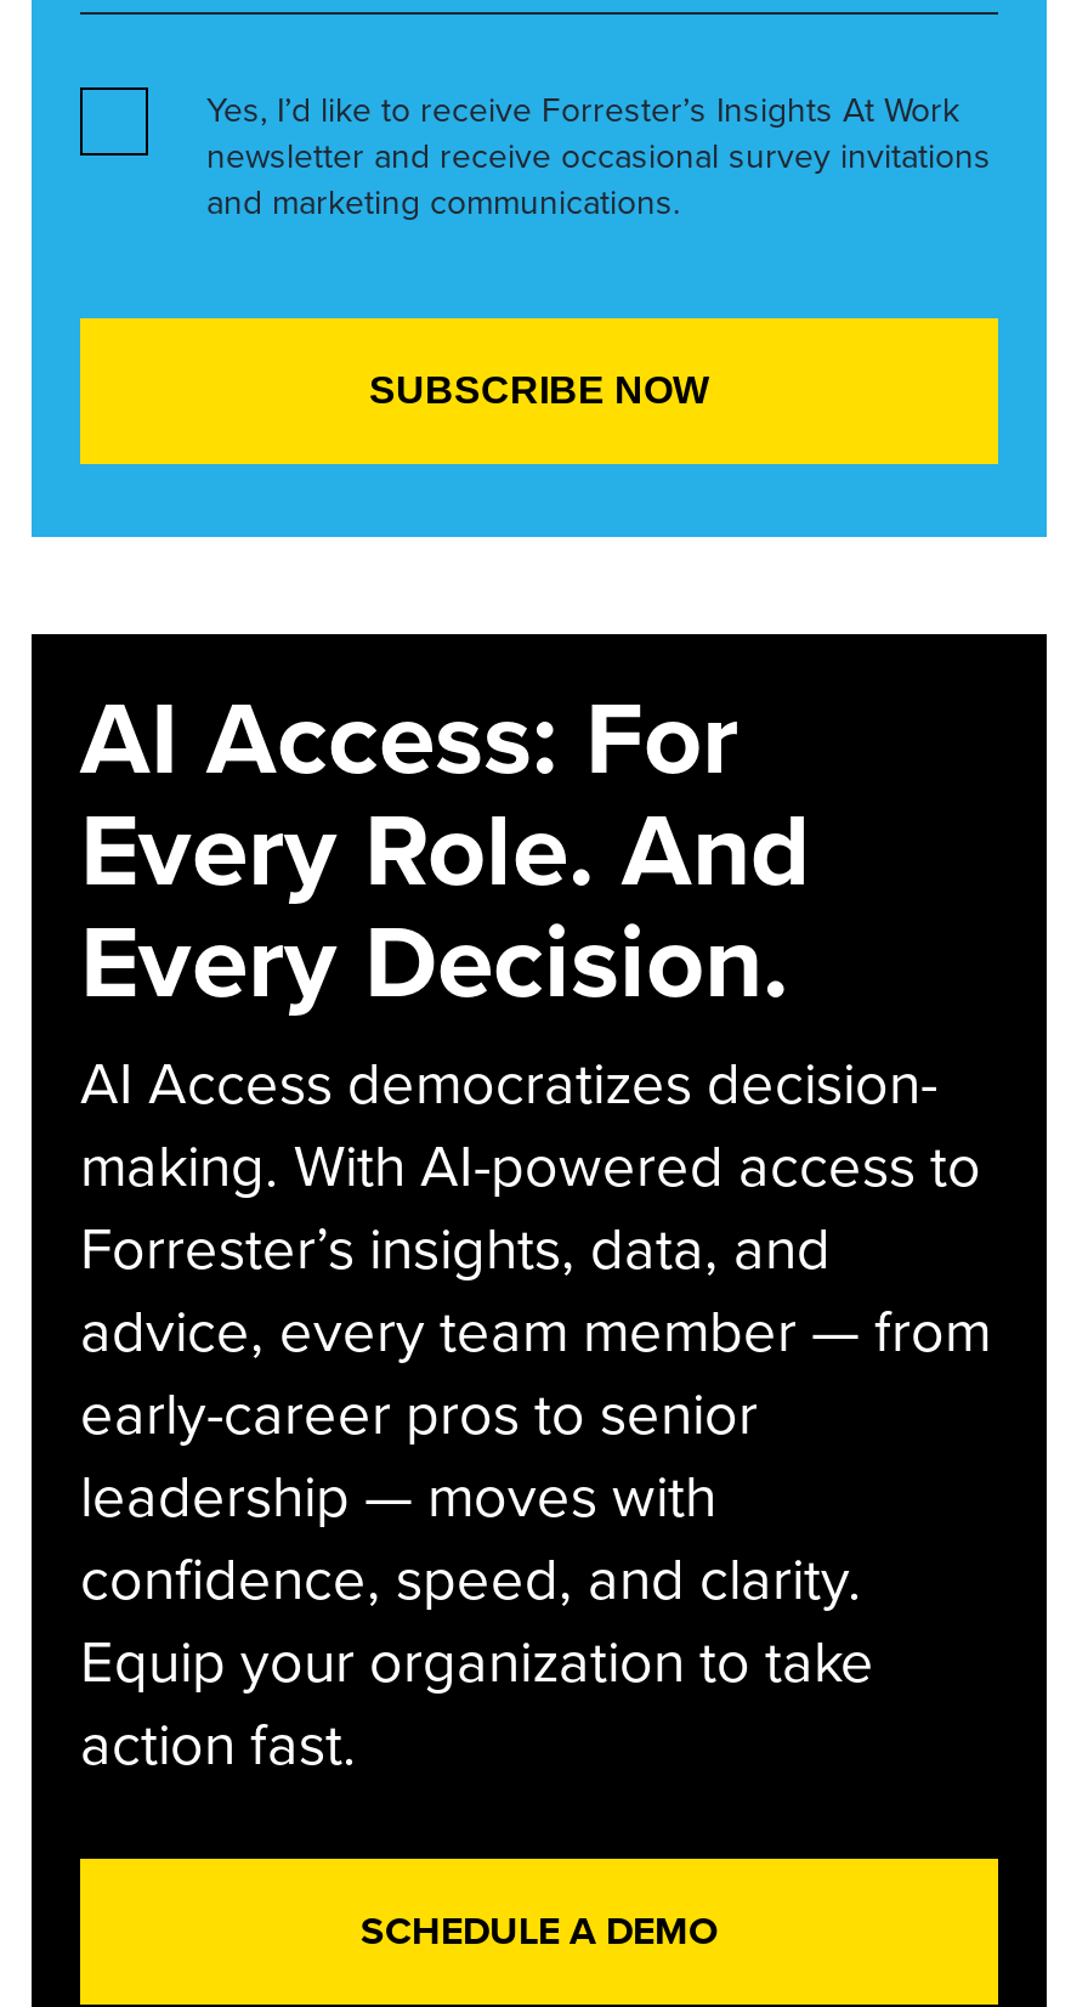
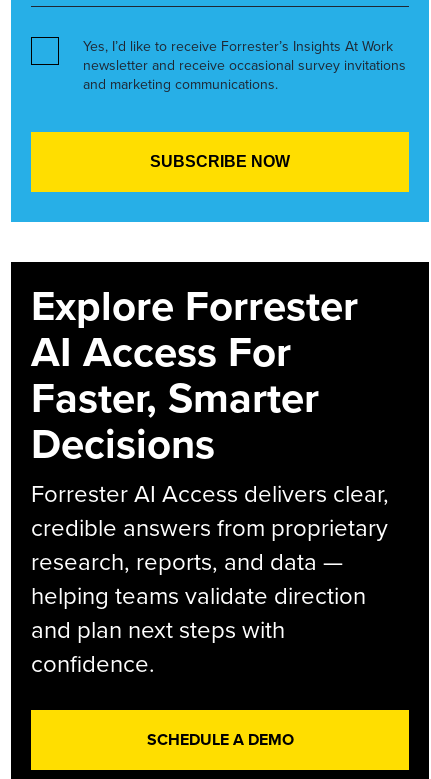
- AI Access: For
- Every Role. And
- Every Decision.
- AI Access democratizes decision-
- making. With AI-powered access to
- Forrester’s insights, data, and
- advice, every team member — from
- early-career pros to senior
- leadership — moves with
- confidence, speed, and clarity.
- Equip your organization to take
- action fast.
+ Explore Forrester
+ AI Access For
+ Faster, Smarter
+ Decisions
+ Forrester AI Access delivers clear,
+ credible answers from proprietary
+ research, reports, and data —
+ helping teams validate direction
+ and plan next steps with
+ confidence.
